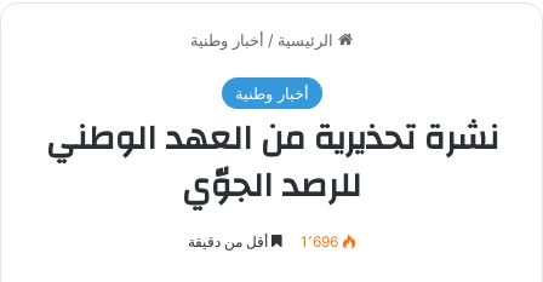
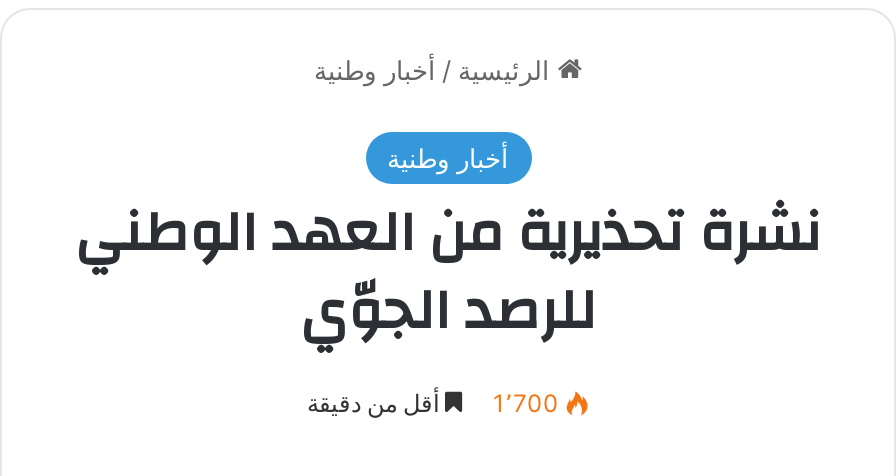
- 1٬696
+ 1٬700
